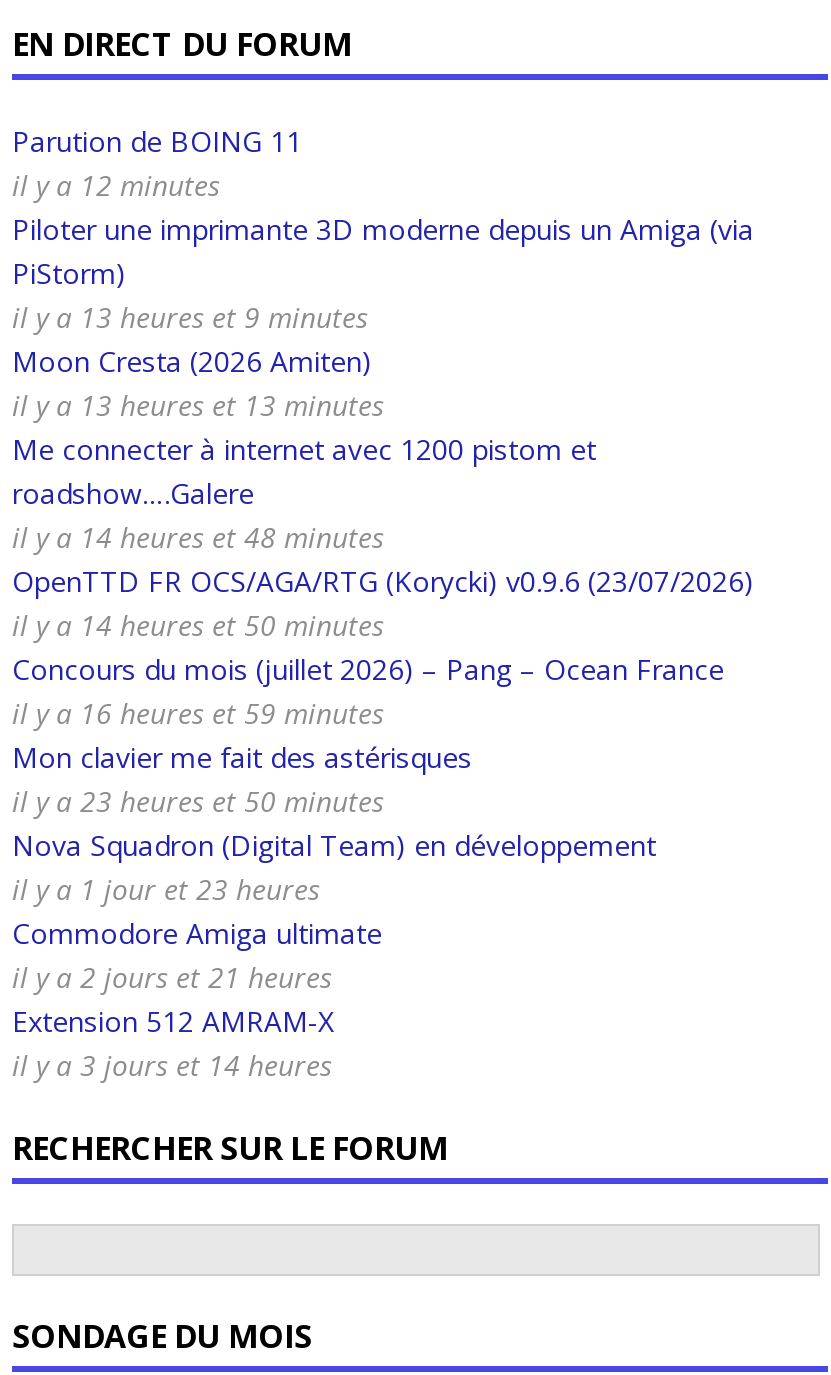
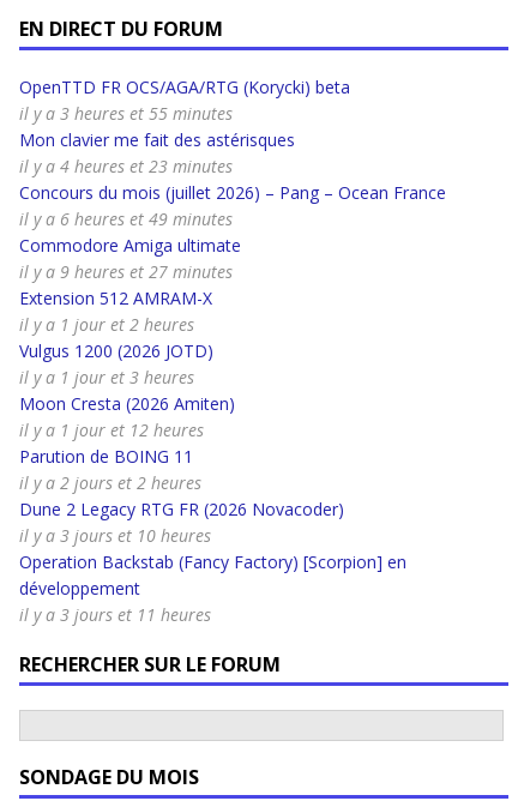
moved down: Parution de BOING 11

- il y a 12 minutes
- Piloter une imprimante 3D moderne depuis un Amiga (via
- PiStorm)
- il y a 13 heures et 9 minutes
- il y a 13 heures et 13 minutes
- Me connecter à internet avec 1200 pistom et
- roadshow….Galere
- il y a 14 heures et 48 minutes
- OpenTTD FR OCS/AGA/RTG (Korycki) v0.9.6 (23/07/2026)
- il y a 14 heures et 50 minutes
- il y a 16 heures et 59 minutes
+ OpenTTD FR OCS/AGA/RTG (Korycki) beta
+ il y a 3 heures et 55 minutes

moved down: Moon Cresta (2026 Amiten)

moved down: Concours du mois (juillet 2026) – Pang – Ocean France

moved up: Mon clavier me fait des astérisques

- il y a 23 heures et 50 minutes
- Nova Squadron (Digital Team) en développement
- il y a 1 jour et 23 heures
+ il y a 4 heures et 23 minutes
+ il y a 6 heures et 49 minutes

moved up: Commodore Amiga ultimate

- il y a 2 jours et 21 heures
+ il y a 9 heures et 27 minutes

moved up: Extension 512 AMRAM-X

- il y a 3 jours et 14 heures
+ il y a 1 jour et 2 heures
+ Vulgus 1200 (2026 JOTD)
+ il y a 1 jour et 3 heures
+ il y a 1 jour et 12 heures
+ il y a 2 jours et 2 heures
+ Dune 2 Legacy RTG FR (2026 Novacoder)
+ il y a 3 jours et 10 heures
+ Operation Backstab (Fancy Factory) [Scorpion] en
+ développement
+ il y a 3 jours et 11 heures
